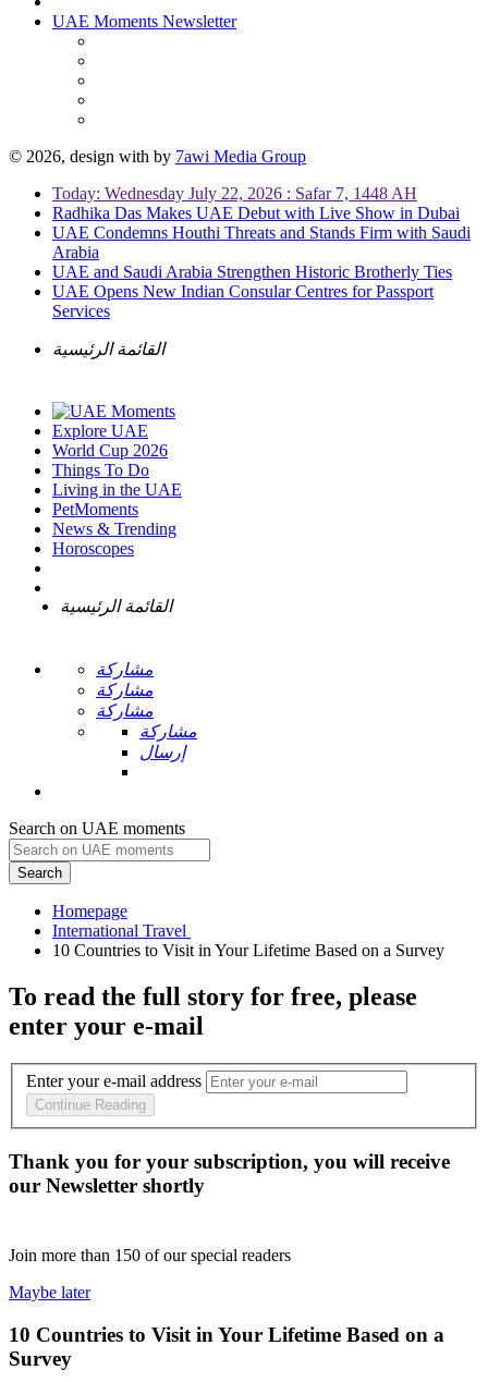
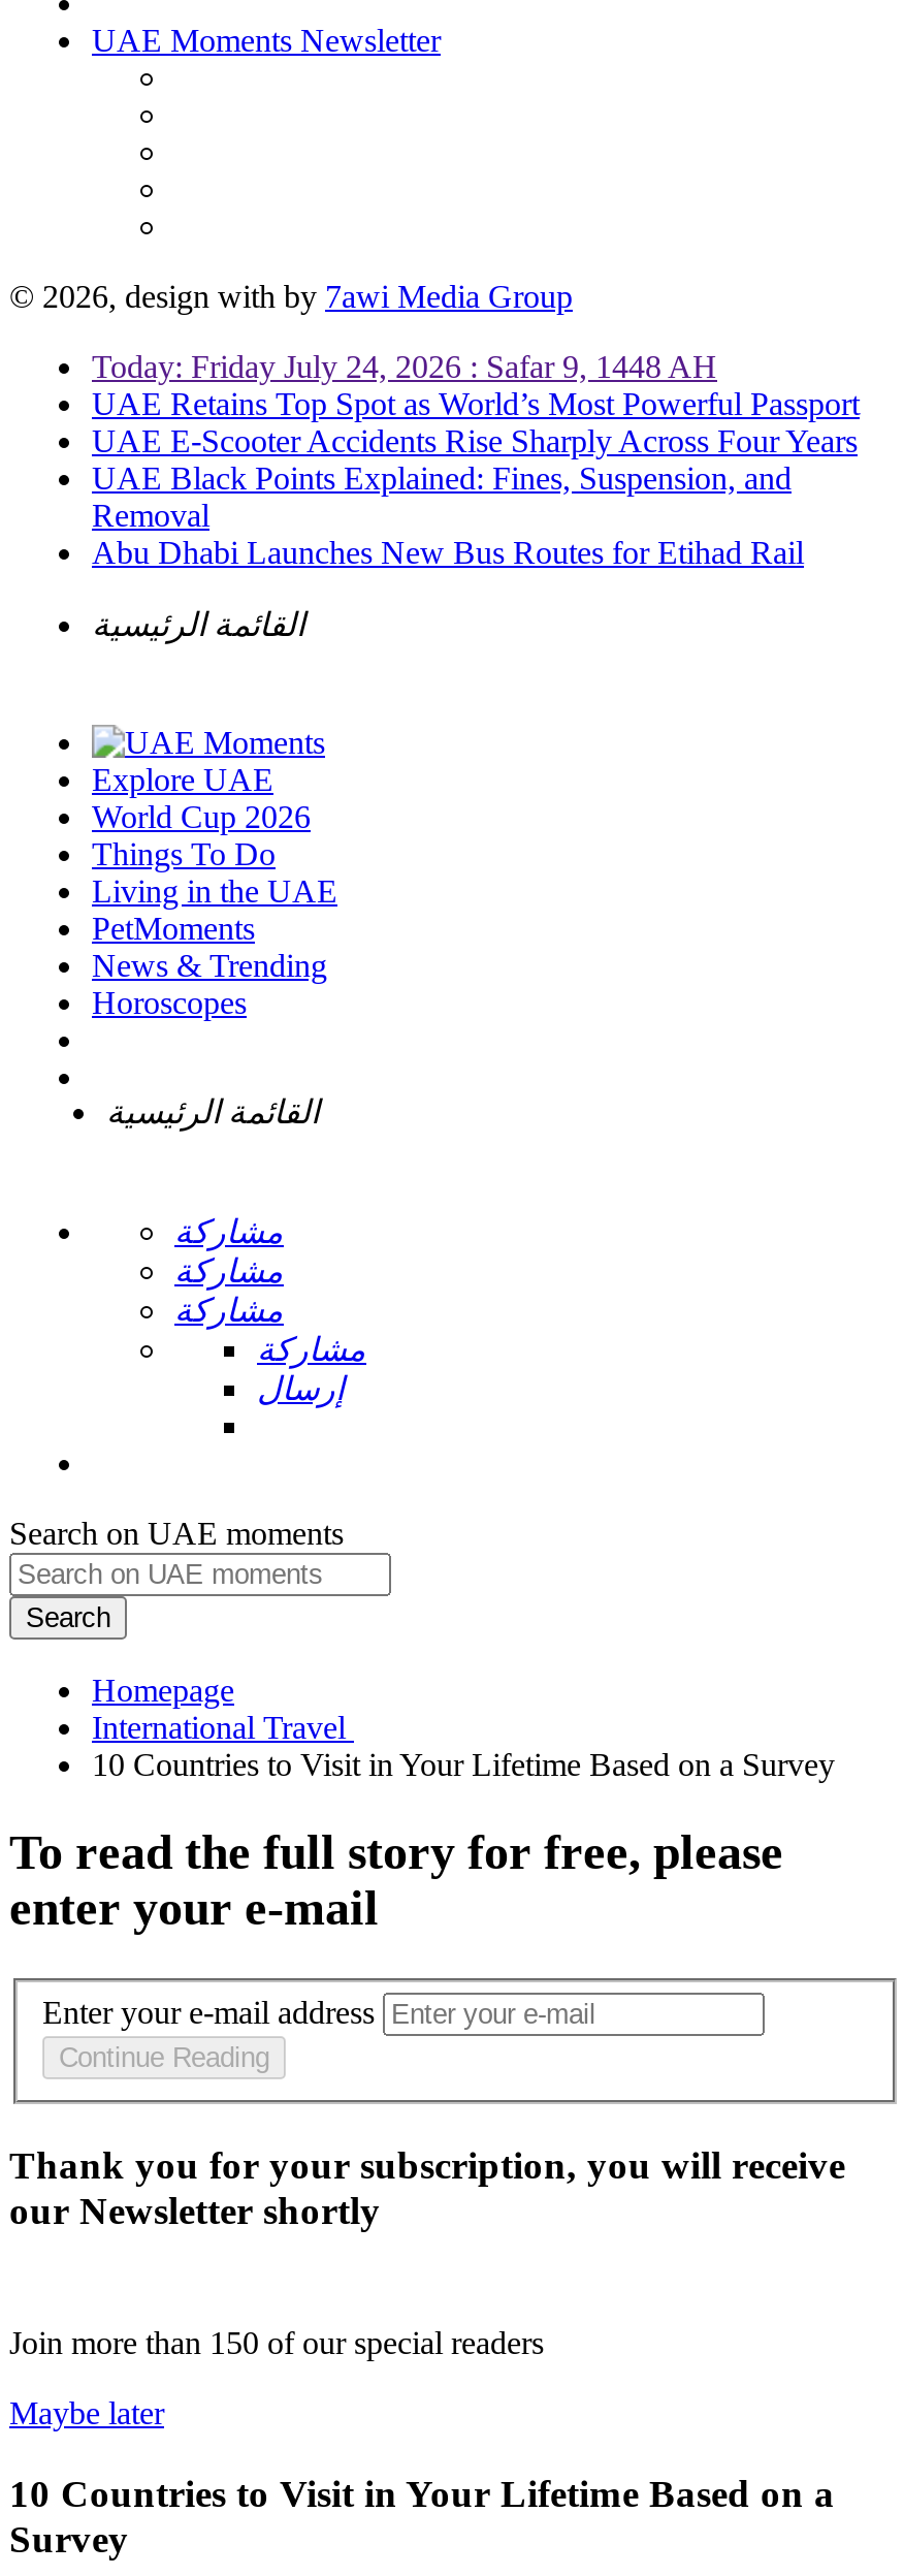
- Today: Wednesday July 22, 2026 : Safar 7, 1448 AH
- Radhika Das Makes UAE Debut with Live Show in Dubai
- UAE Condemns Houthi Threats and Stands Firm with Saudi
- Arabia
- UAE and Saudi Arabia Strengthen Historic Brotherly Ties
- UAE Opens New Indian Consular Centres for Passport
- Services
+ Today: Friday July 24, 2026 : Safar 9, 1448 AH
+ UAE Retains Top Spot as World’s Most Powerful Passport
+ UAE E-Scooter Accidents Rise Sharply Across Four Years
+ UAE Black Points Explained: Fines, Suspension, and
+ Removal
+ Abu Dhabi Launches New Bus Routes for Etihad Rail
